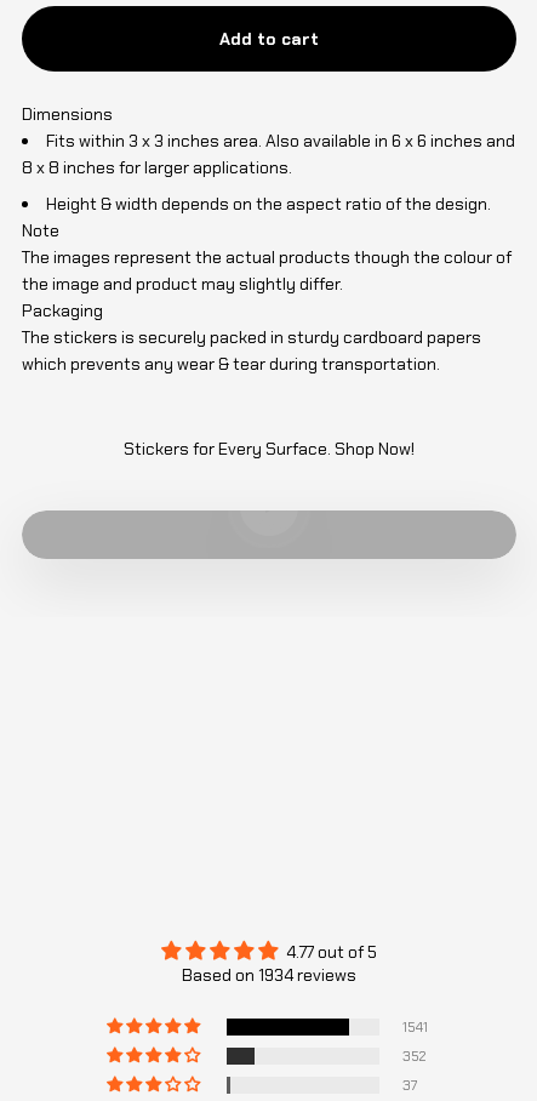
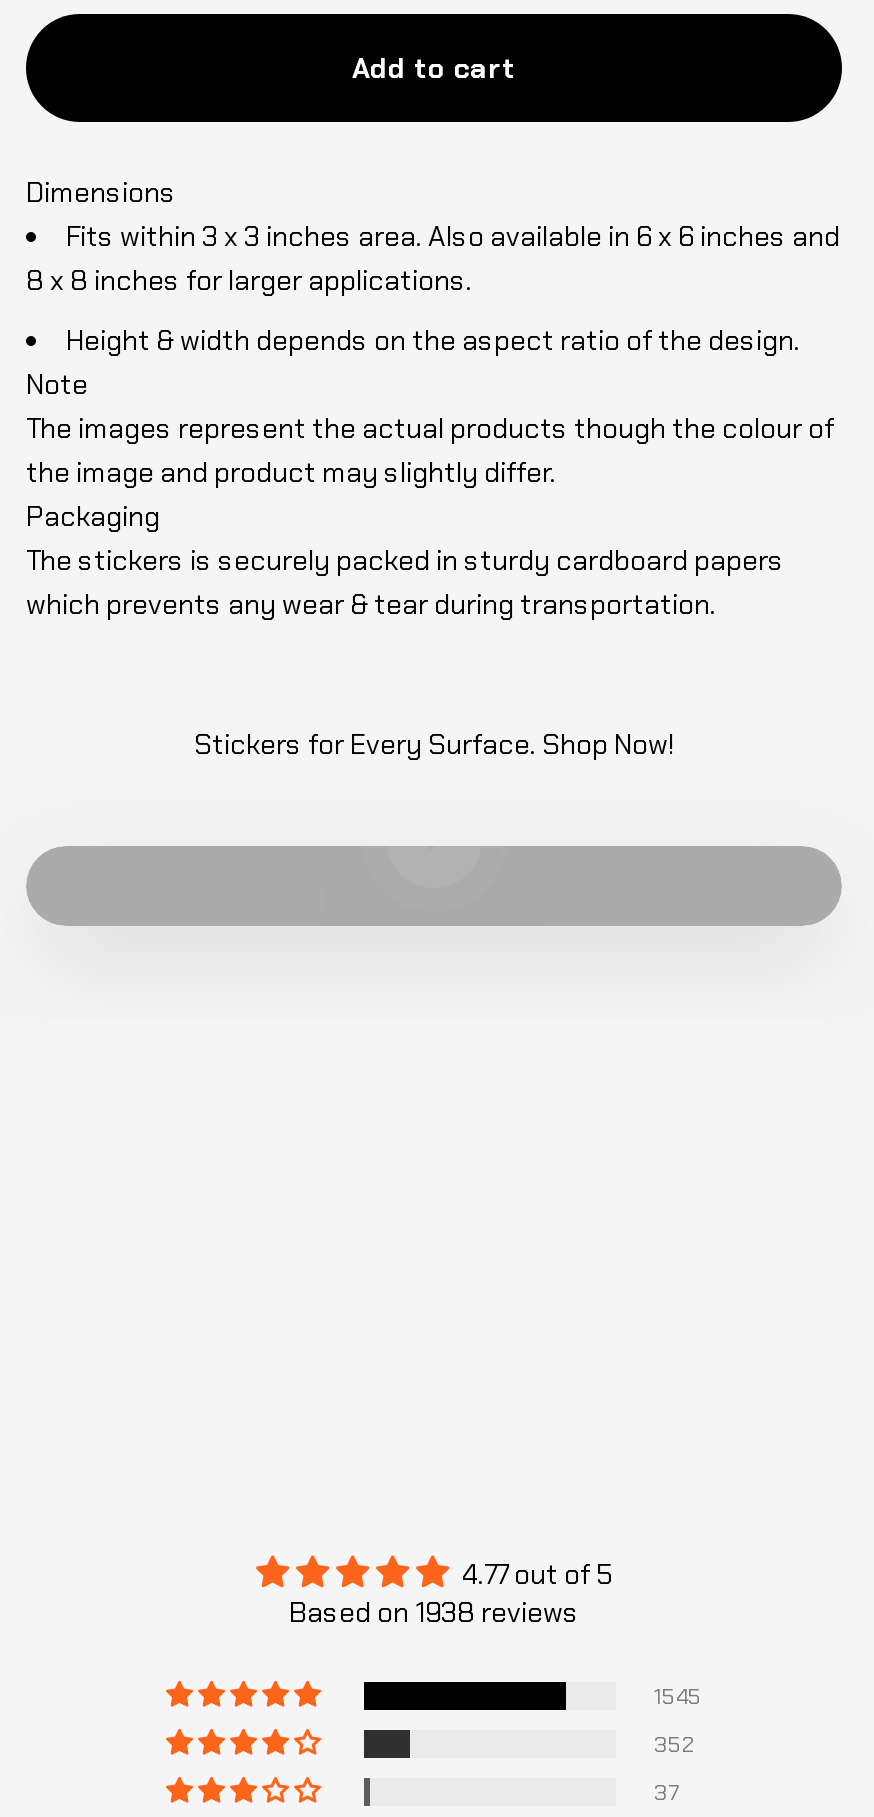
- Based on 1934 reviews
+ Based on 1938 reviews

- 1541
+ 1545
